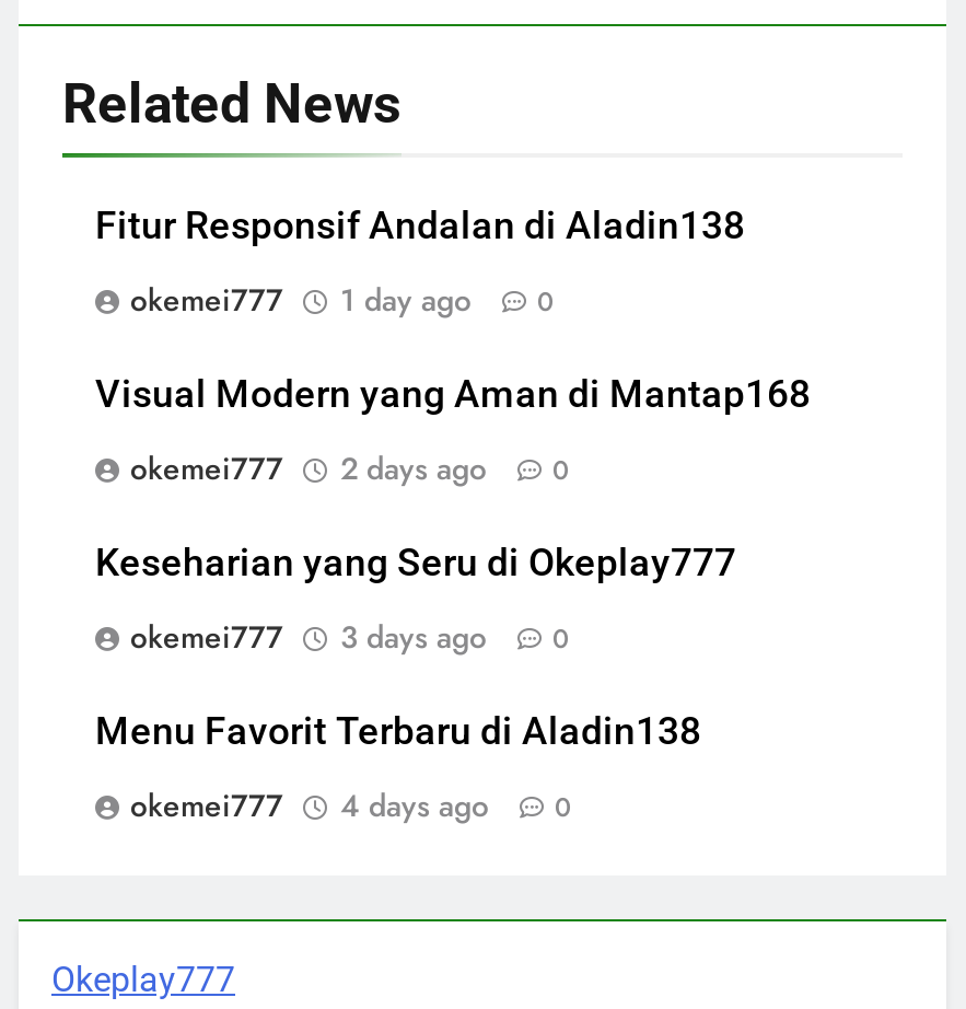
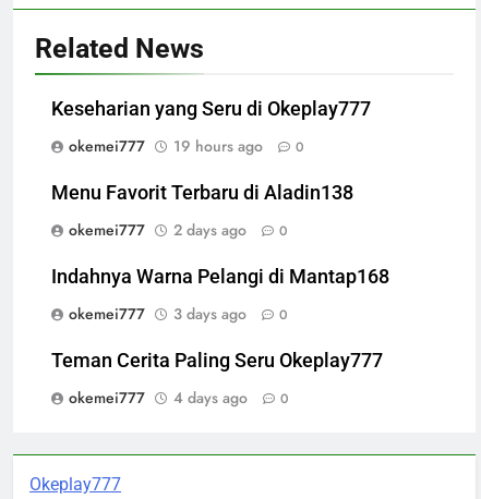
- Fitur Responsif Andalan di Aladin138

- okemei777 1 day ago 0
+ okemei777 19 hours ago 0

- Visual Modern yang Aman di Mantap168

+ Indahnya Warna Pelangi di Mantap168

moved up: Keseharian yang Seru di Okeplay777

+ Teman Cerita Paling Seru Okeplay777

moved up: Menu Favorit Terbaru di Aladin138
